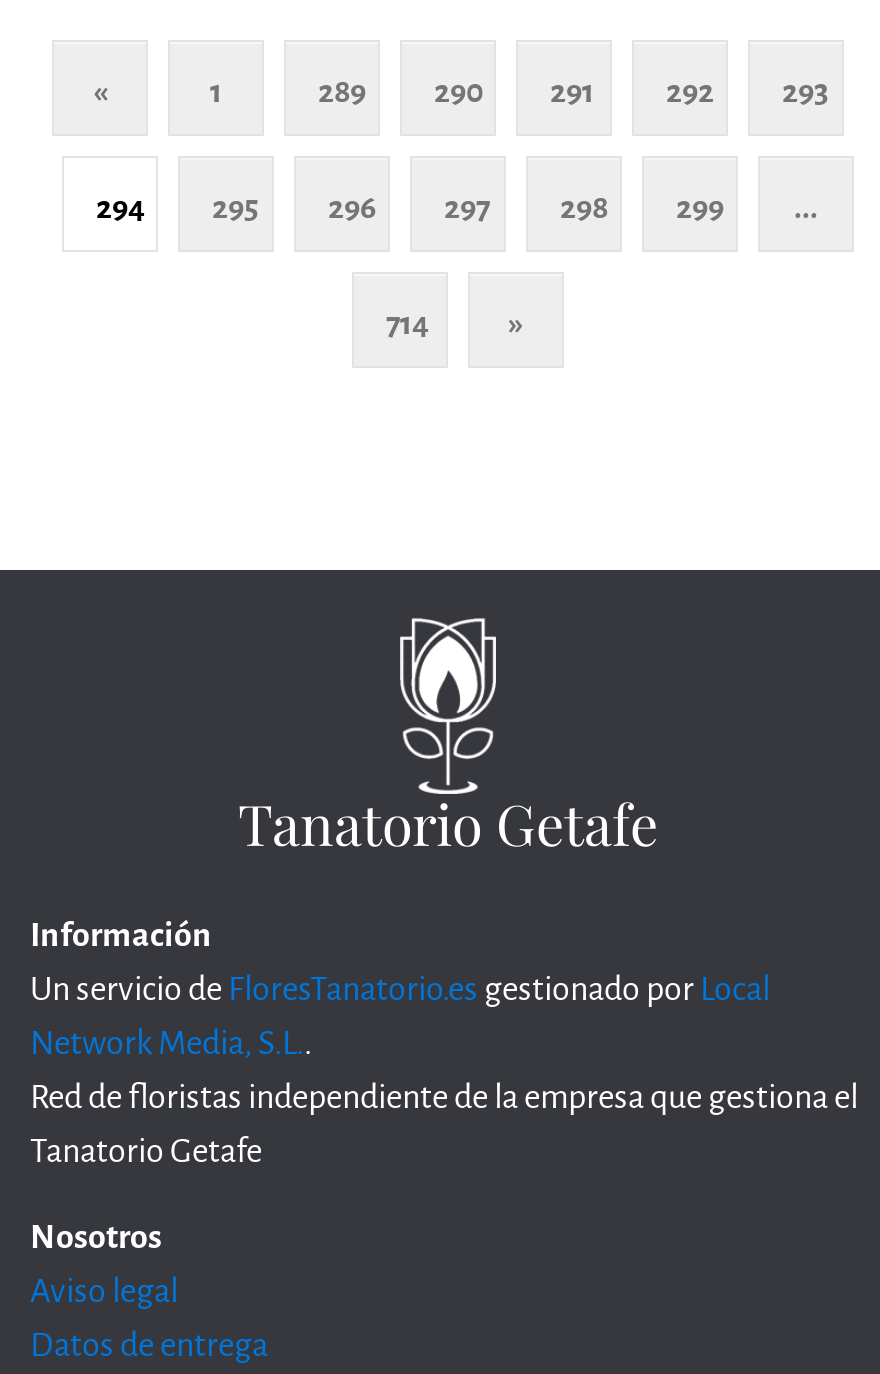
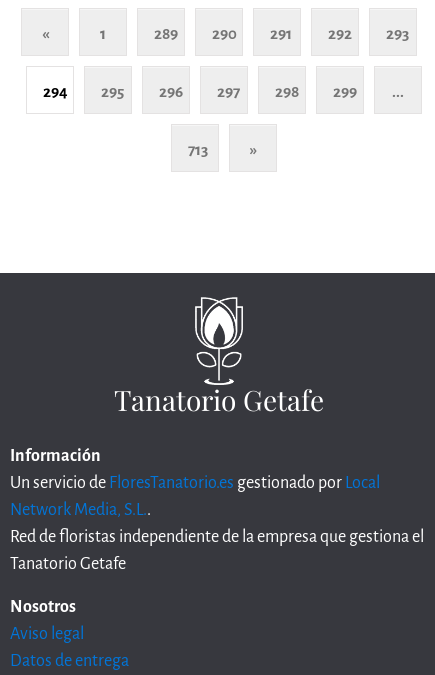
- 714
+ 713
